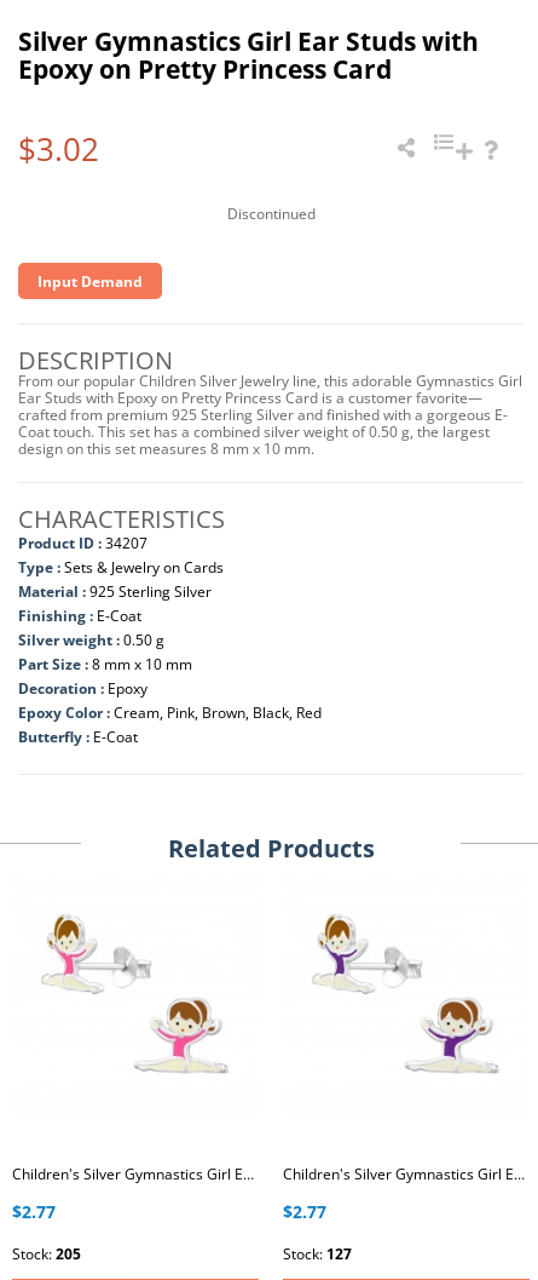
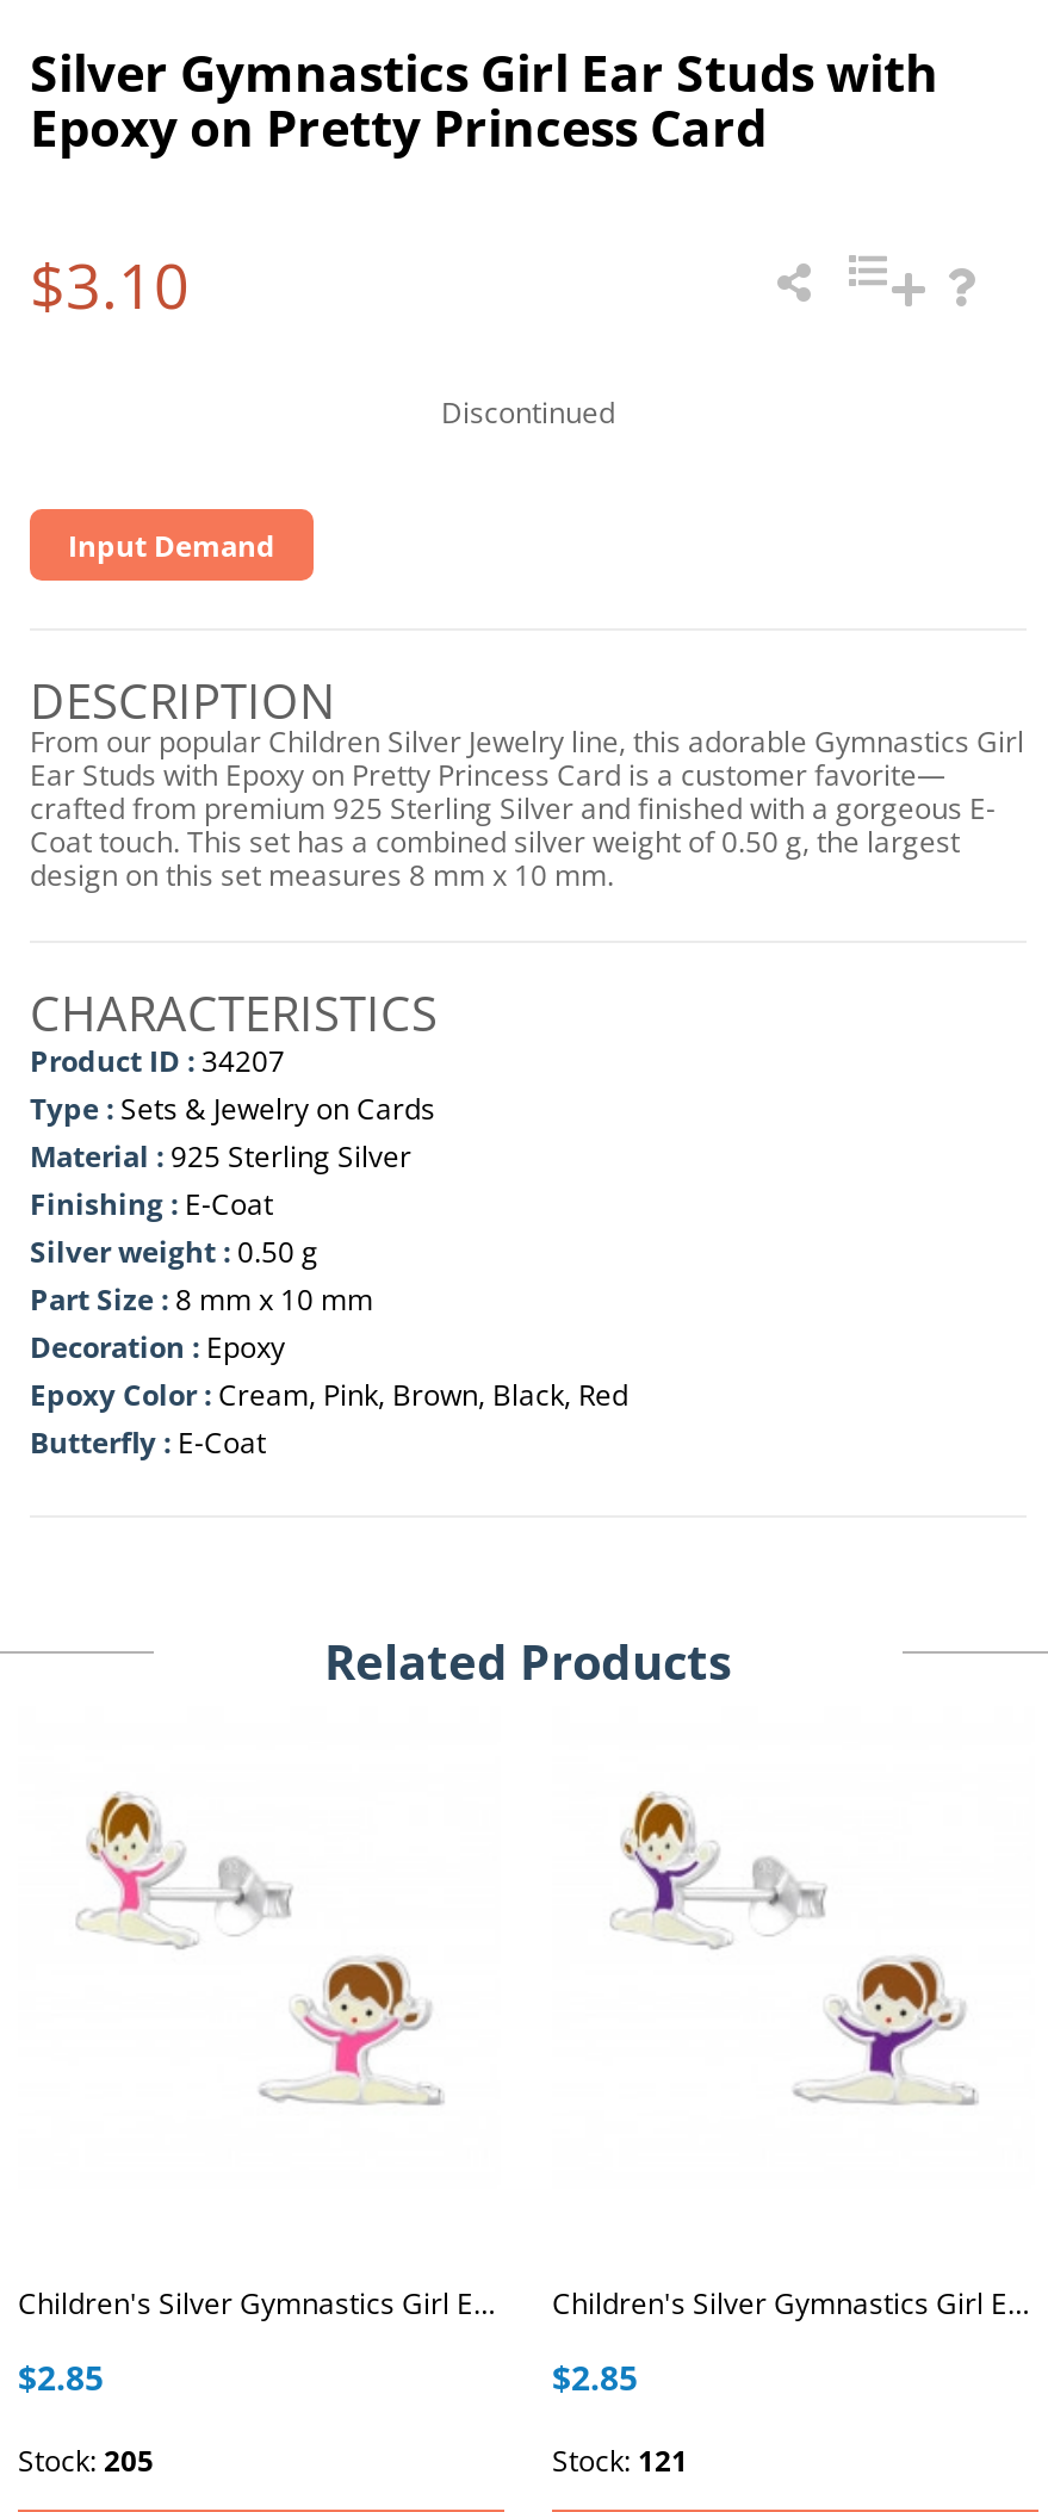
- $3.02
+ $3.10

- $2.77
+ $2.85

- $2.77
+ $2.85

- Stock: 127
+ Stock: 121
